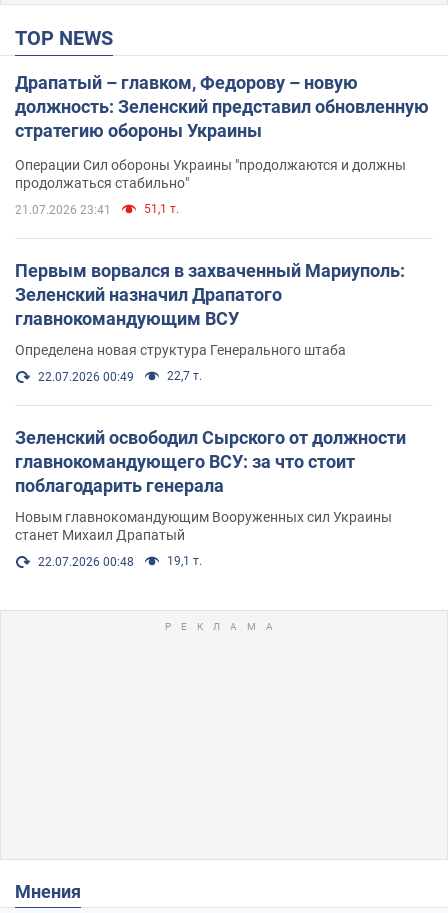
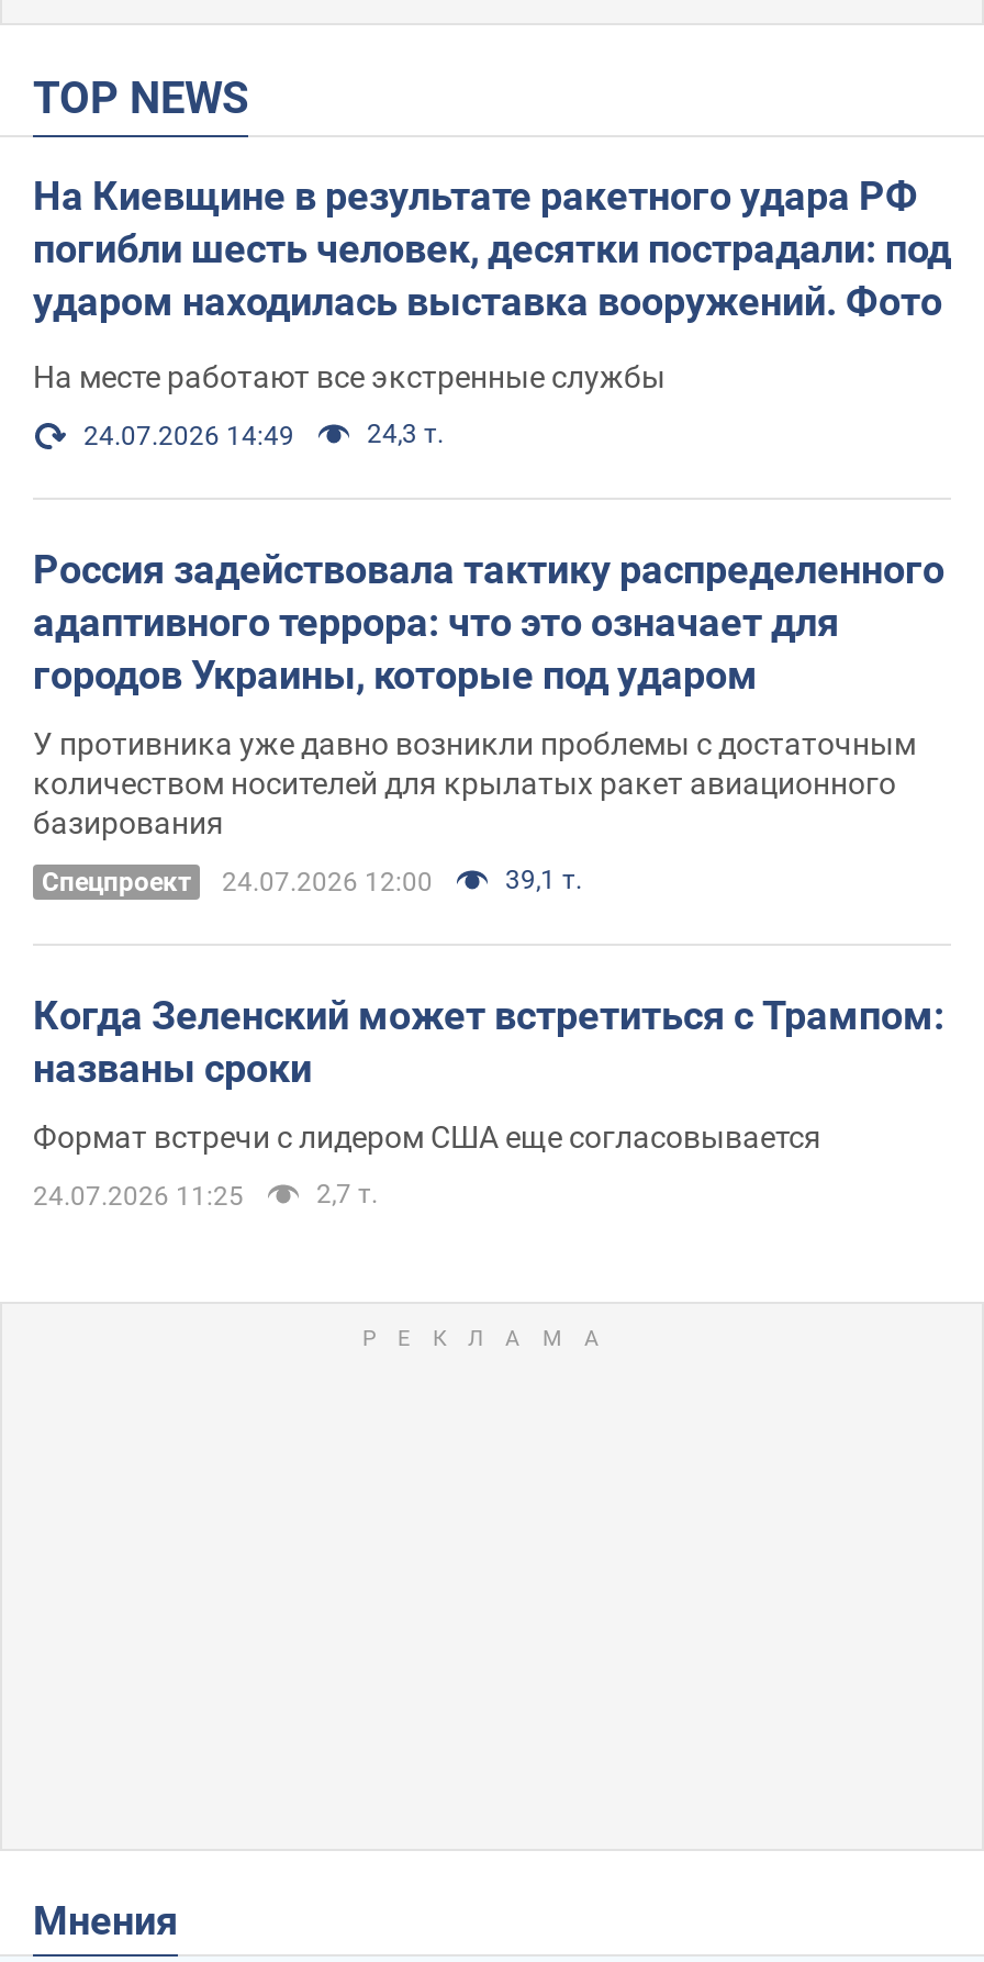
- Драпатый – главком, Федорову – новую
- должность: Зеленский представил обновленную
- стратегию обороны Украины
+ На Киевщине в результате ракетного удара РФ
+ погибли шесть человек, десятки пострадали: под
+ ударом находилась выставка вооружений. Фото

- Операции Сил обороны Украины "продолжаются и должны
- продолжаться стабильно"
+ На месте работают все экстренные службы

- 21.07.2026 23:41
- 51,1 т.
+ 24.07.2026 14:49
+ 24,3 т.

- Первым ворвался в захваченный Мариуполь:
- Зеленский назначил Драпатого
- главнокомандующим ВСУ
+ Россия задействовала тактику распределенного
+ адаптивного террора: что это означает для
+ городов Украины, которые под ударом

- Определена новая структура Генерального штаба
+ У противника уже давно возникли проблемы с достаточным
+ количеством носителей для крылатых ракет авиационного
+ базирования

- 22.07.2026 00:49
- 22,7 т.
+ Спецпроект
+ 24.07.2026 12:00
+ 39,1 т.

- Зеленский освободил Сырского от должности
- главнокомандующего ВСУ: за что стоит
- поблагодарить генерала
+ Когда Зеленский может встретиться с Трампом:
+ названы сроки

- Новым главнокомандующим Вооруженных сил Украины
- станет Михаил Драпатый
+ Формат встречи с лидером США еще согласовывается

- 22.07.2026 00:48
- 19,1 т.
+ 24.07.2026 11:25
+ 2,7 т.
